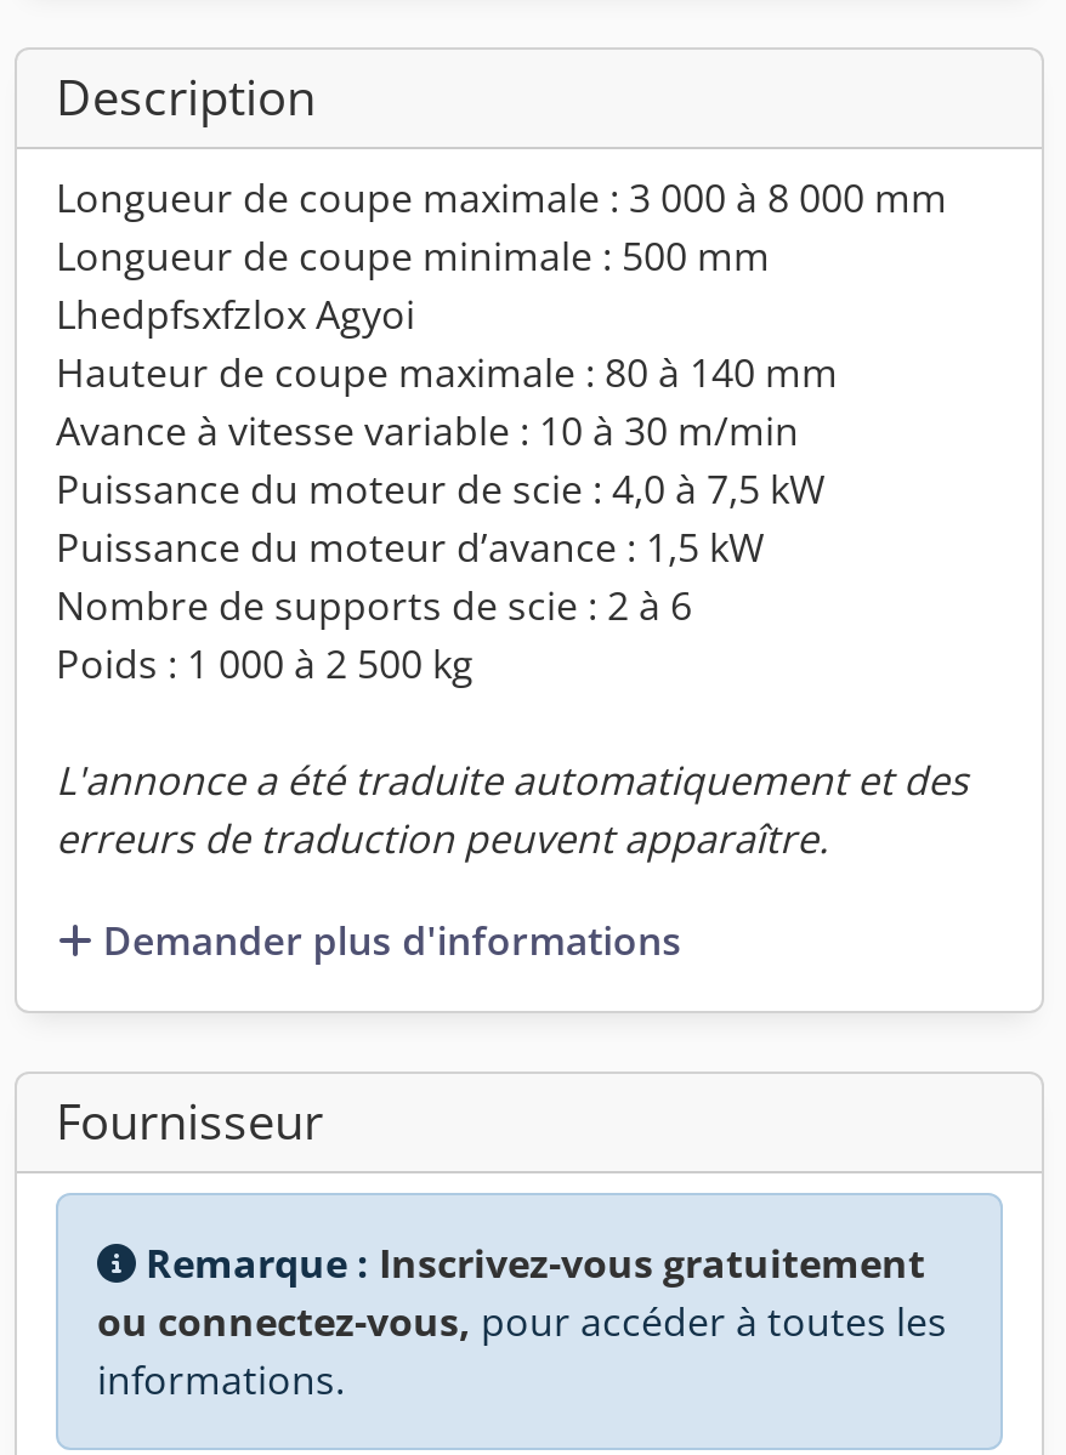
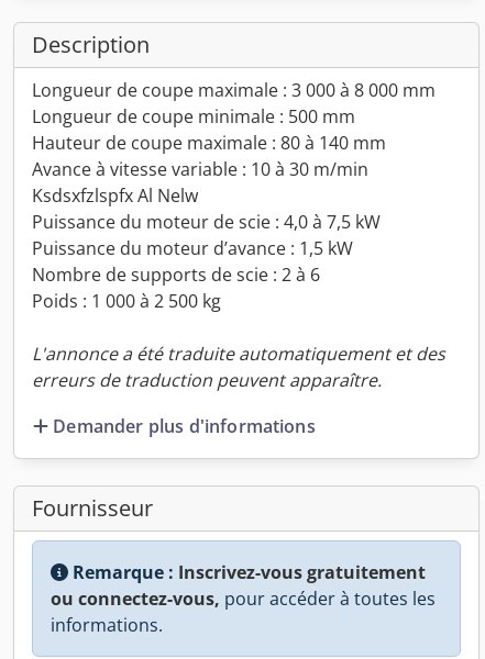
- Lhedpfsxfzlox Agyoi

moved up: Hauteur de coupe maximale : 80 à 140 mm | Avance à vitesse variable : 10 à 30 m/min

+ Ksdsxfzlspfx Al Nelw
